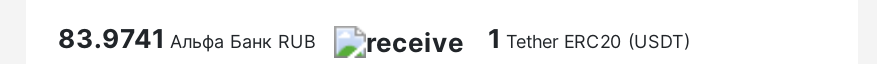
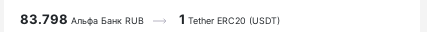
- 83.9741 Альфа Банк RUB
+ 83.798 Альфа Банк RUB
